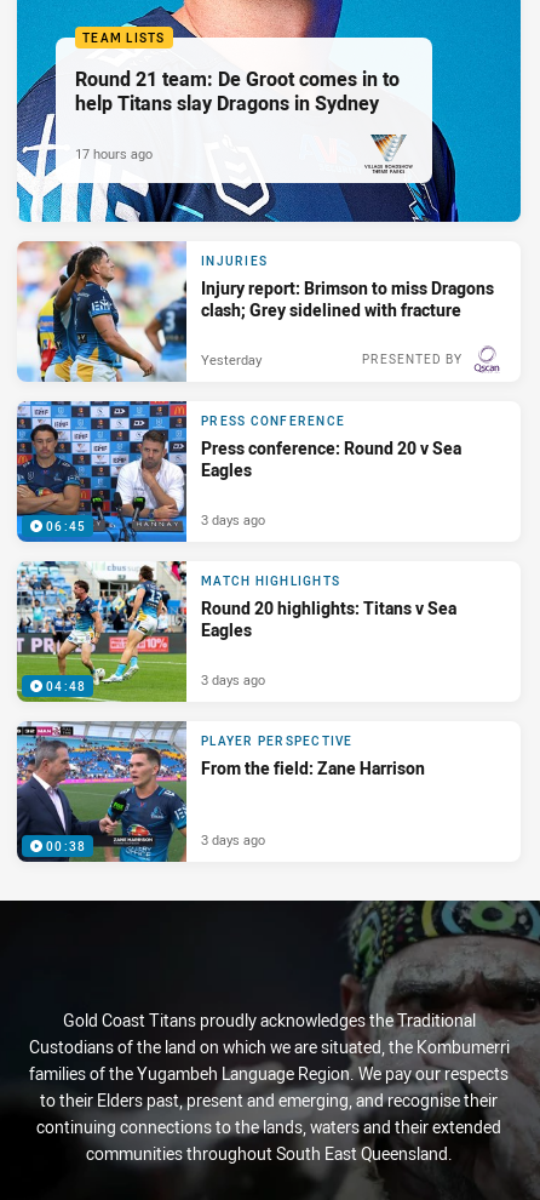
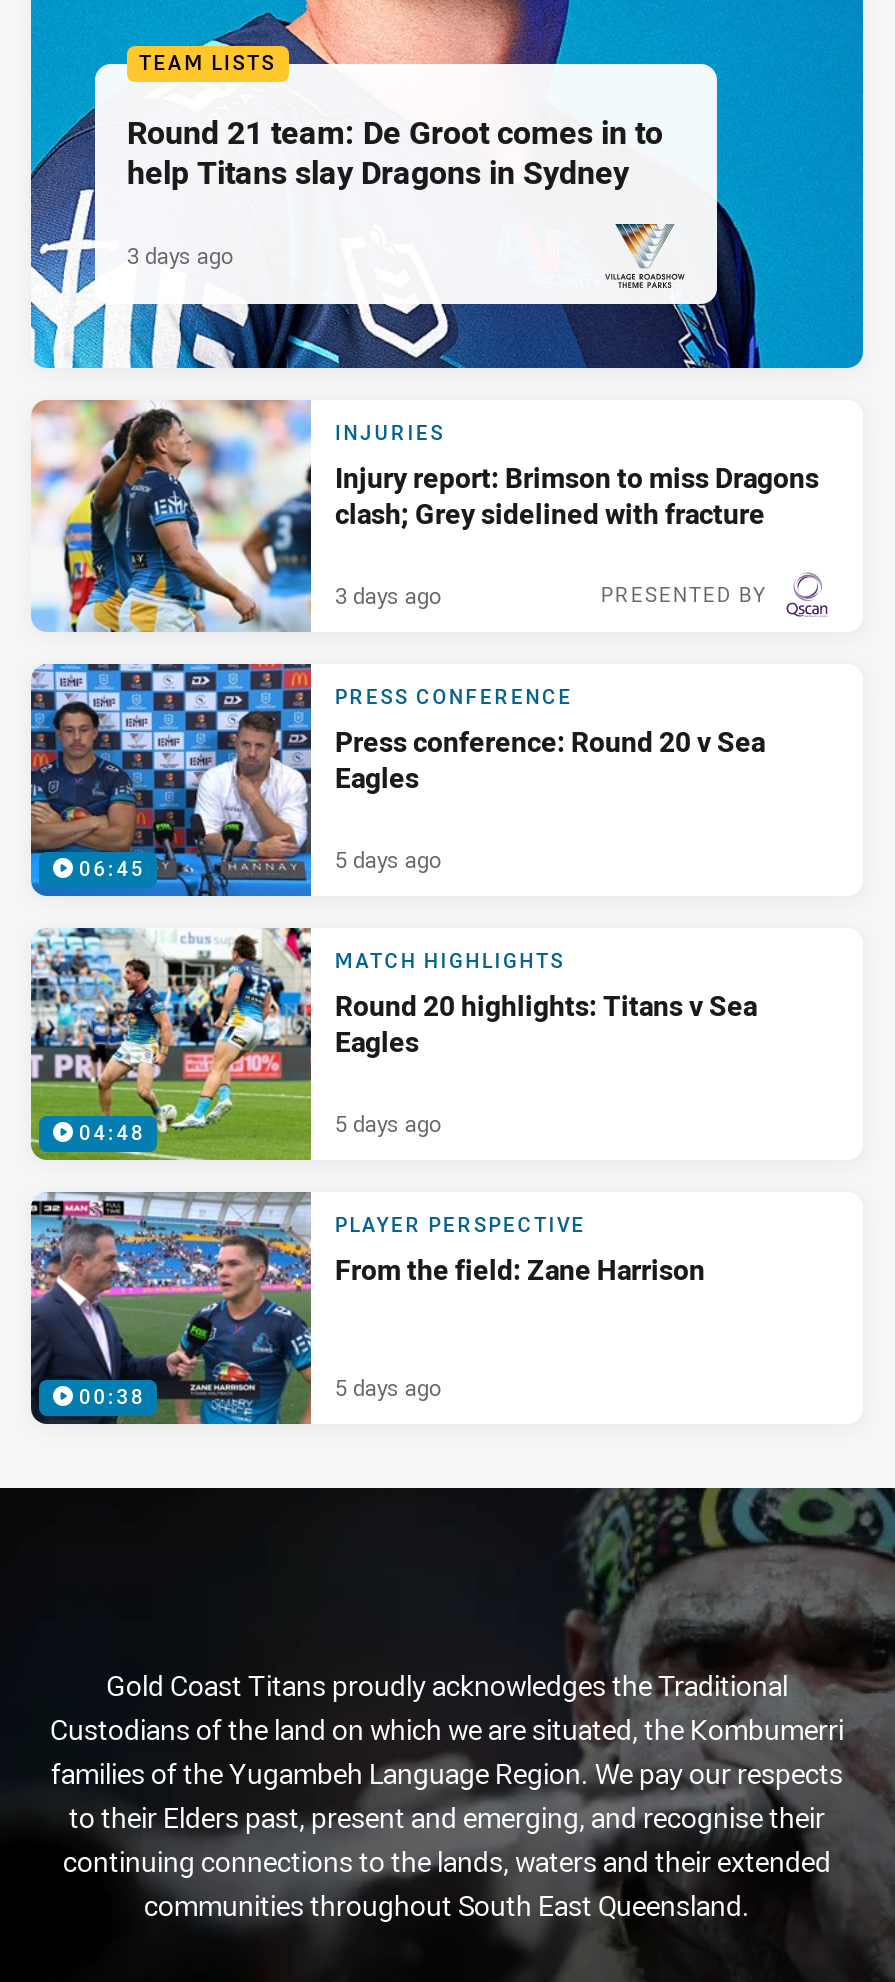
- 17 hours ago
+ 3 days ago

- Yesterday
+ 3 days ago

- 3 days ago
+ 5 days ago

- 3 days ago
+ 5 days ago

- 3 days ago
+ 5 days ago
